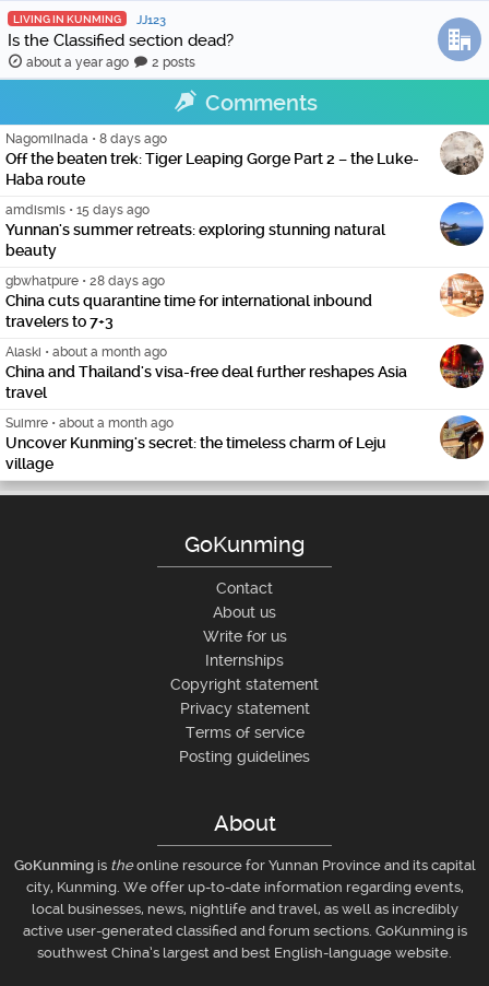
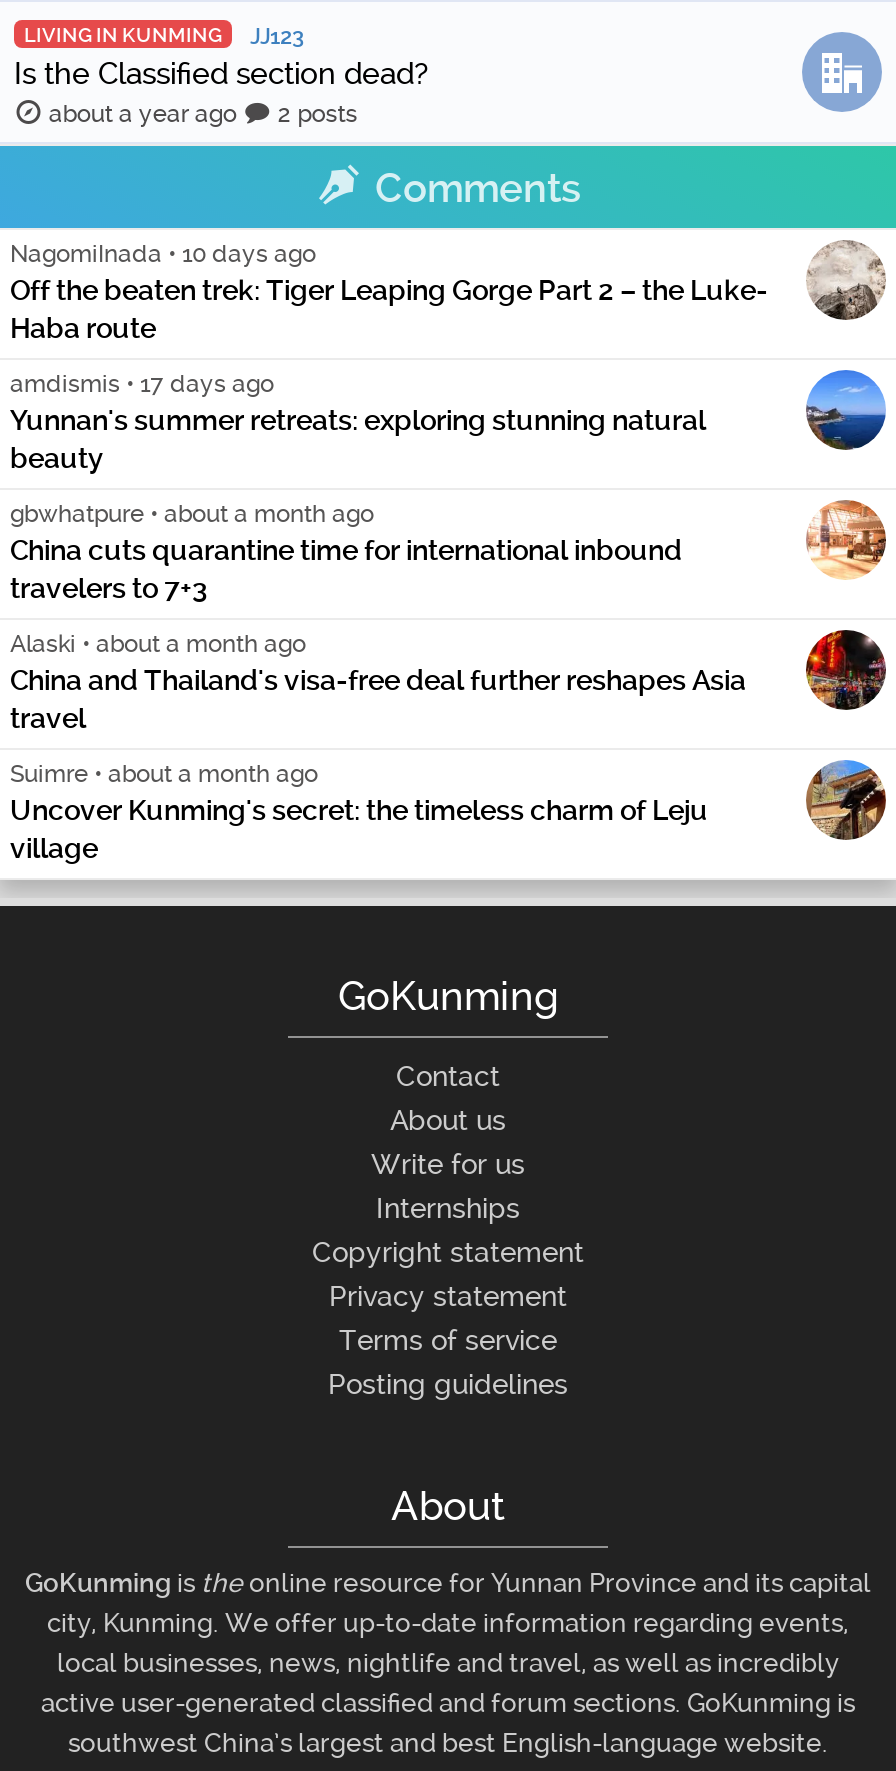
- NagomiInada • 8 days ago
+ NagomiInada • 10 days ago

- amdismis • 15 days ago
+ amdismis • 17 days ago

- gbwhatpure • 28 days ago
+ gbwhatpure • about a month ago
